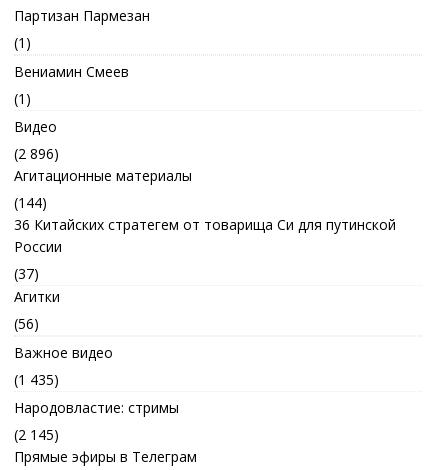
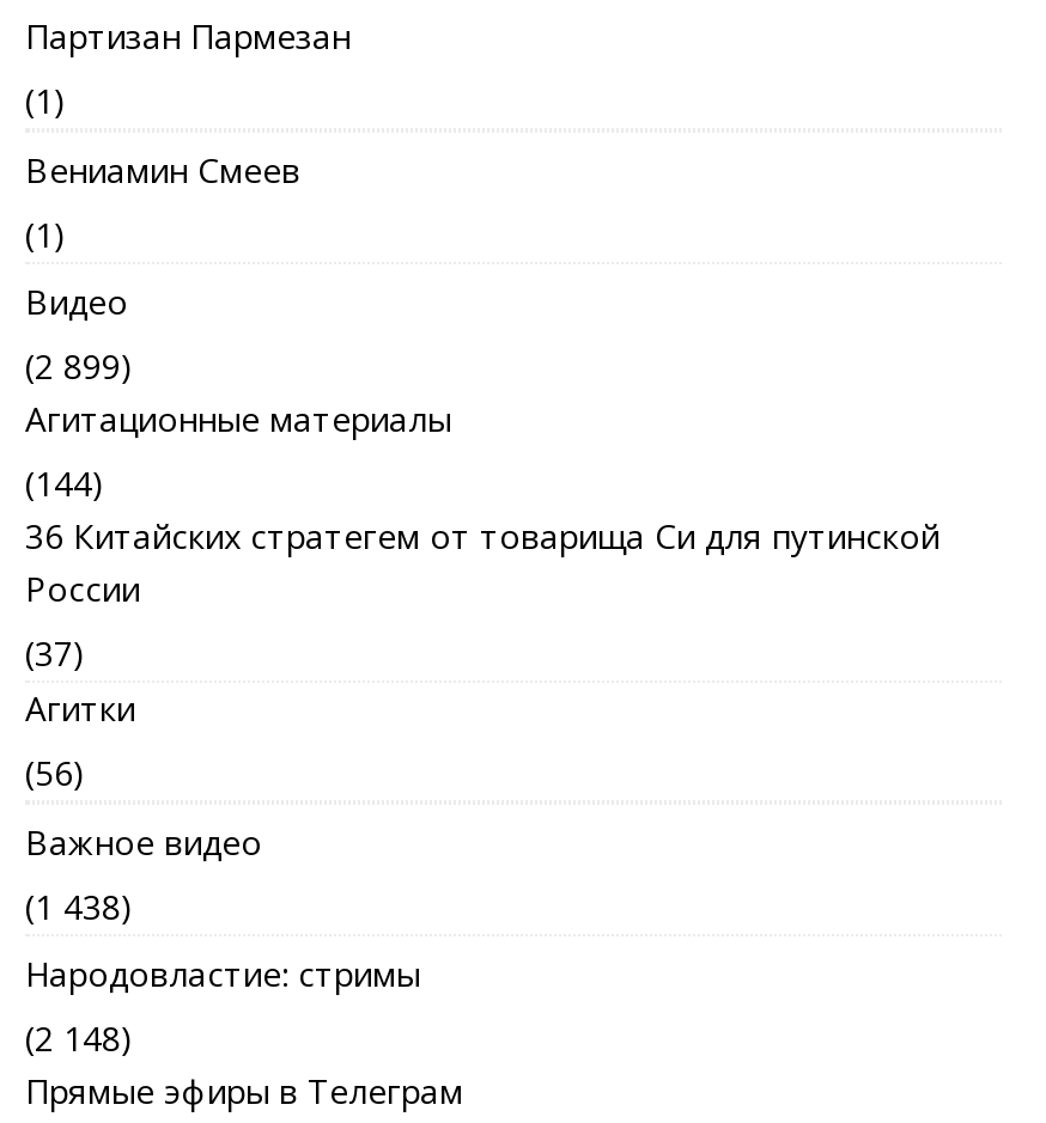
- (2 896)
+ (2 899)

- (1 435)
+ (1 438)

- (2 145)
+ (2 148)
